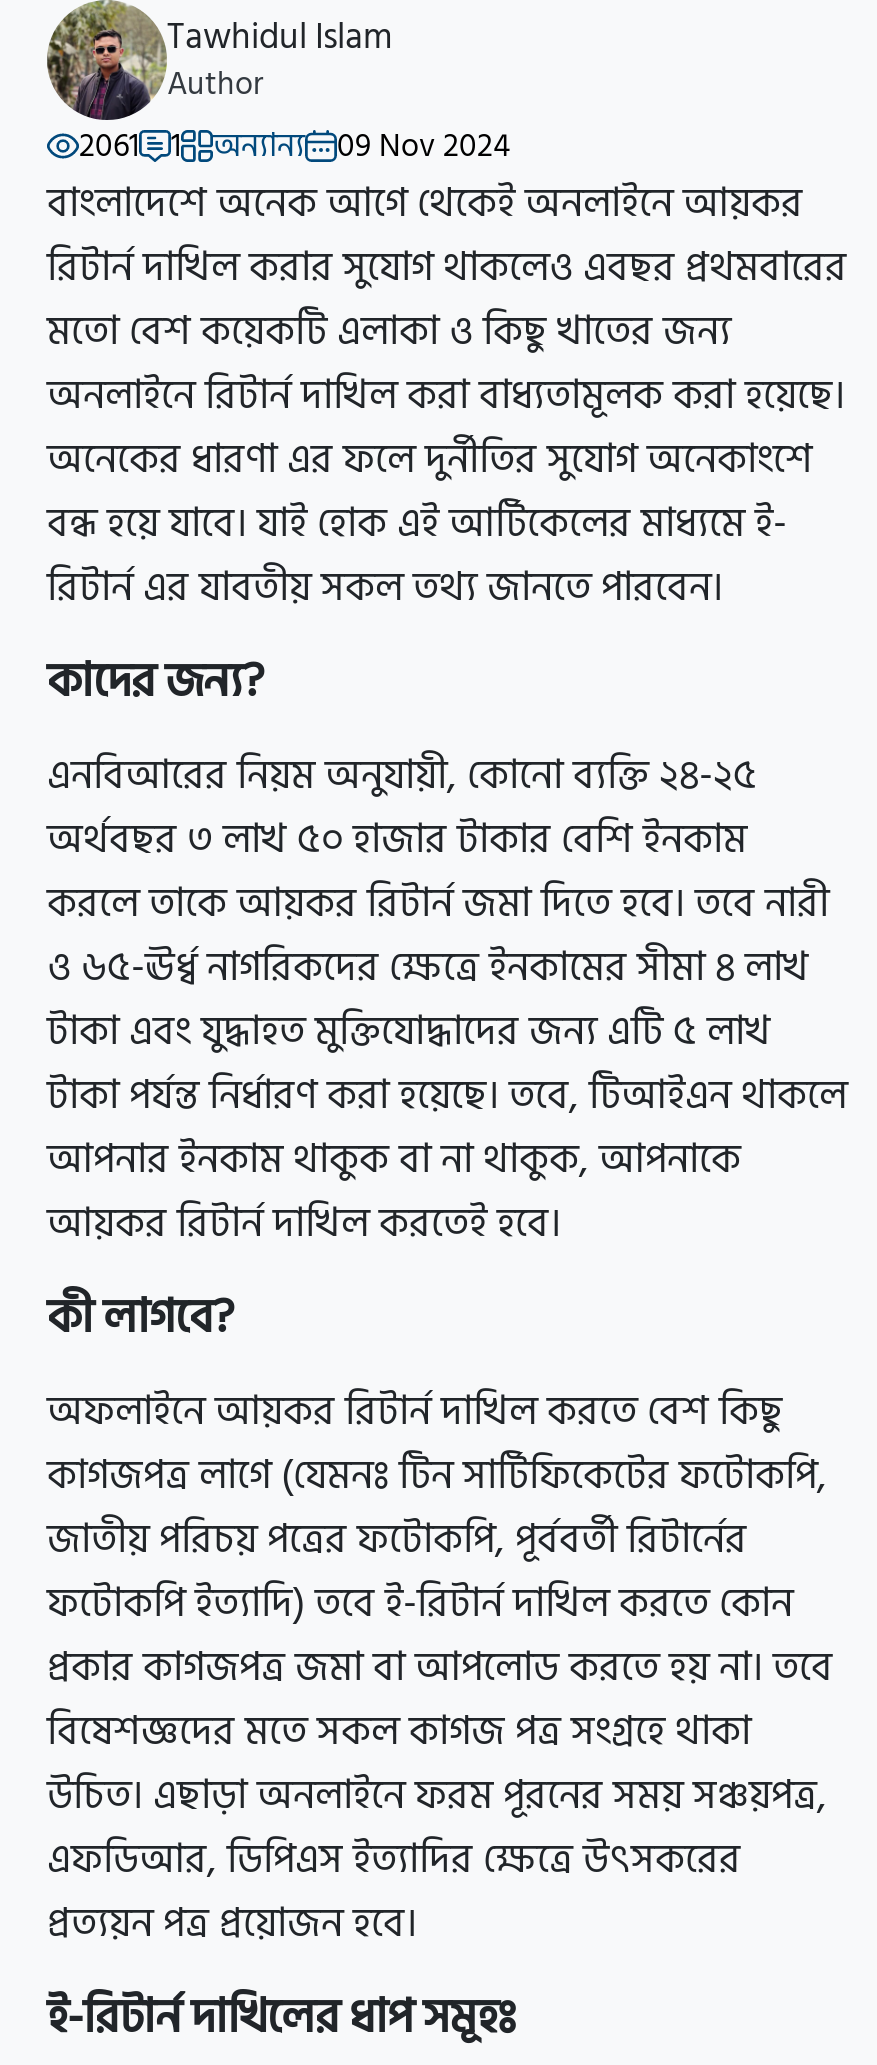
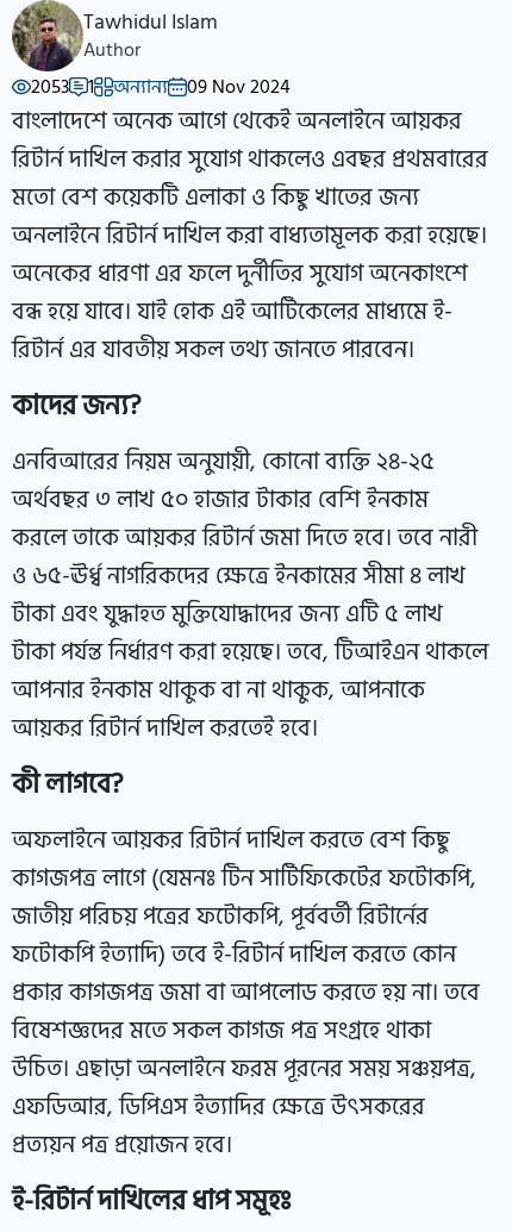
- 2061
+ 2053
